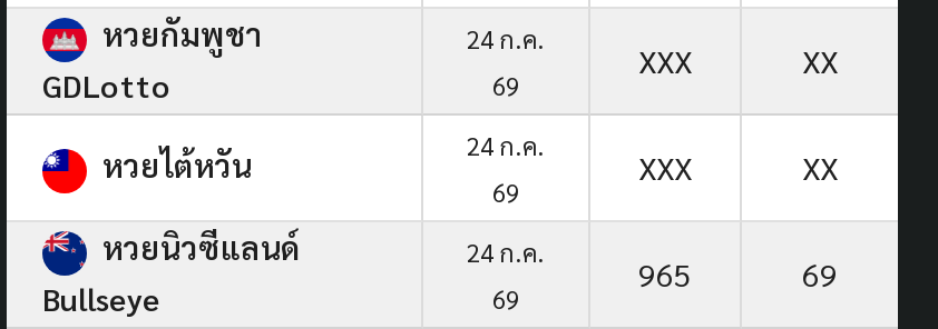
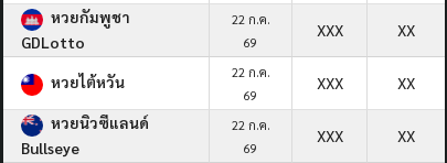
- 24 ก.ค.
+ 22 ก.ค.

- 24 ก.ค.
+ 22 ก.ค.

- 24 ก.ค.
+ 22 ก.ค.

- 965
- 69
+ XXX
+ XX
